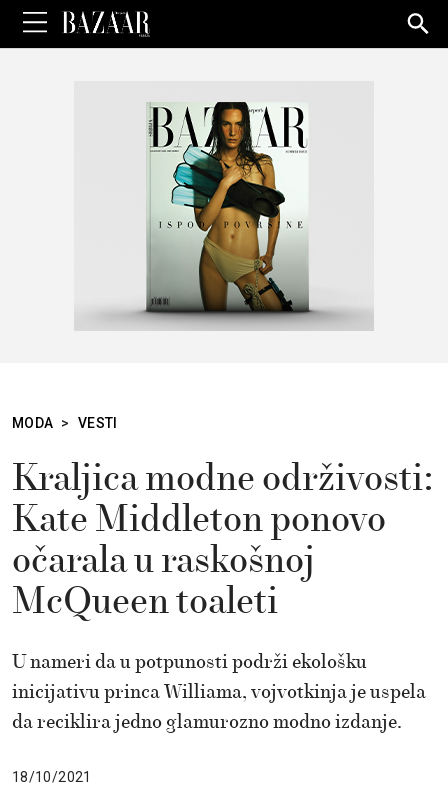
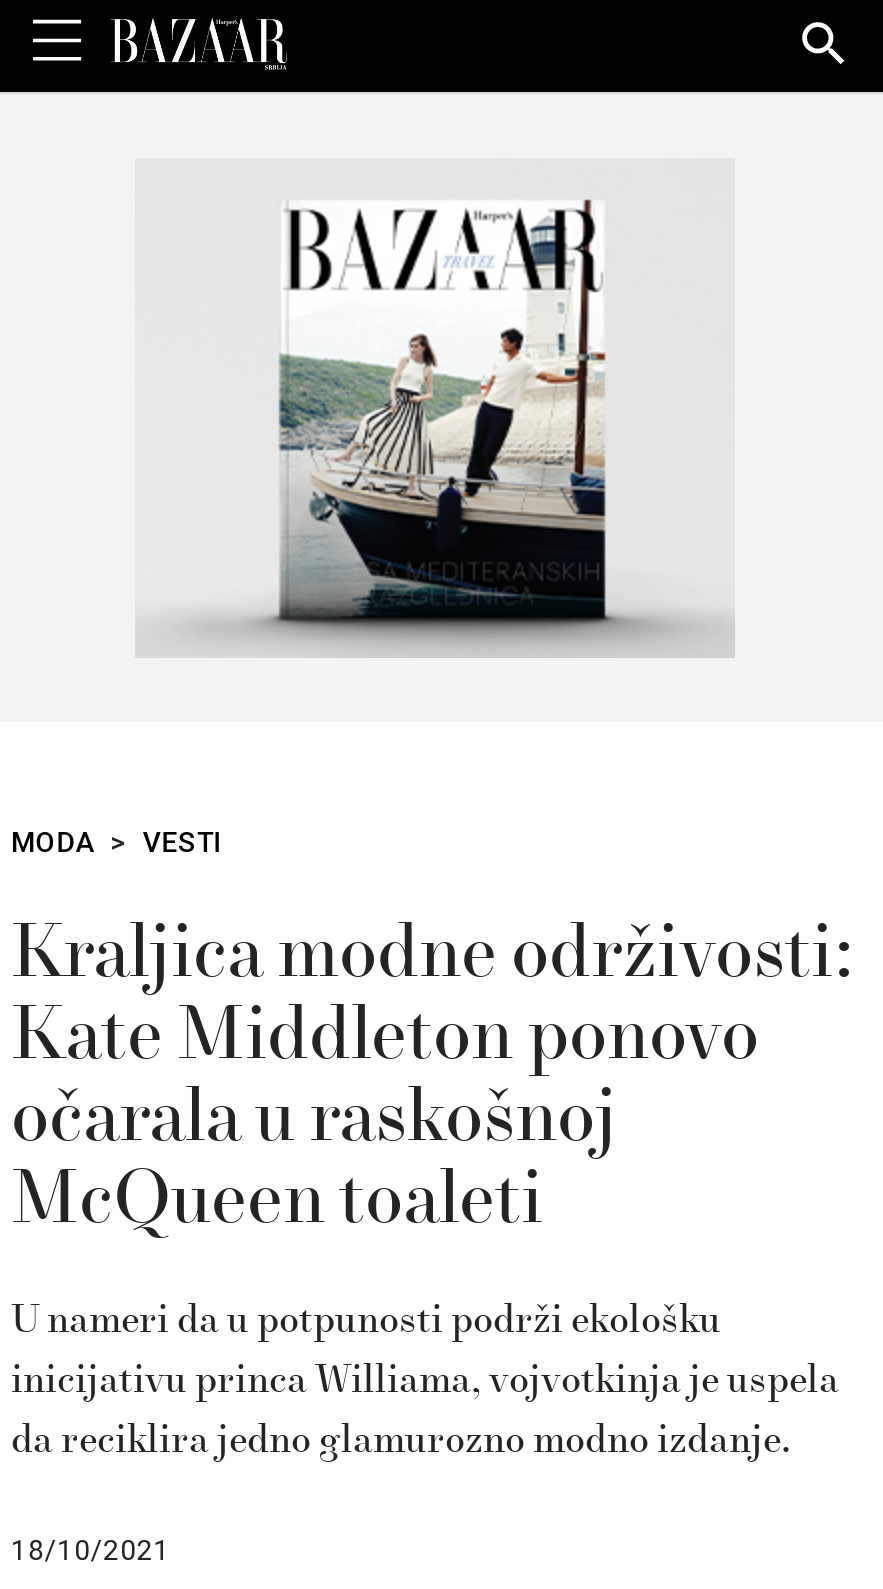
- [image]
+ [image]
